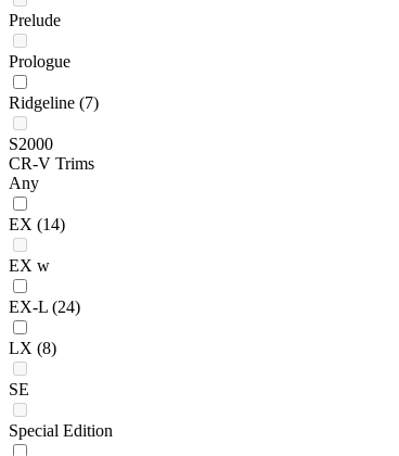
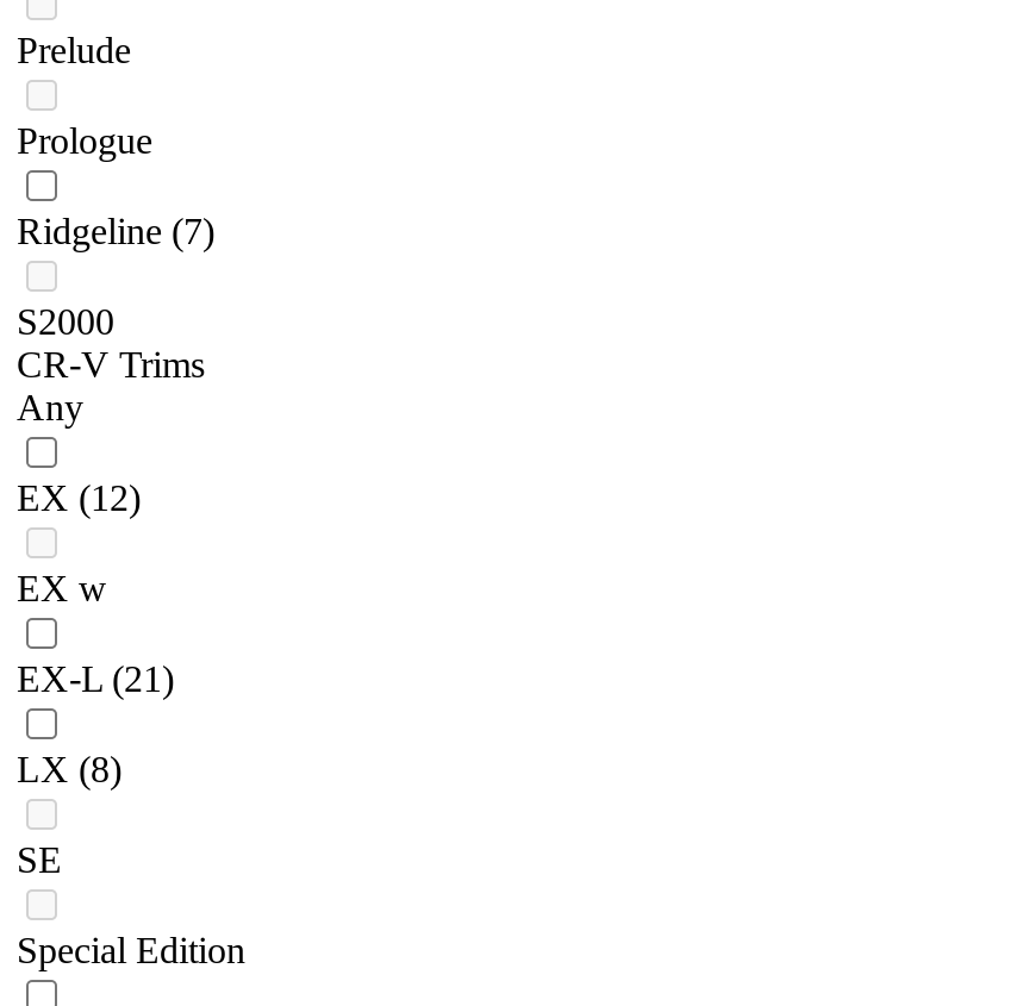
- EX (14)
+ EX (12)

- EX-L (24)
+ EX-L (21)
